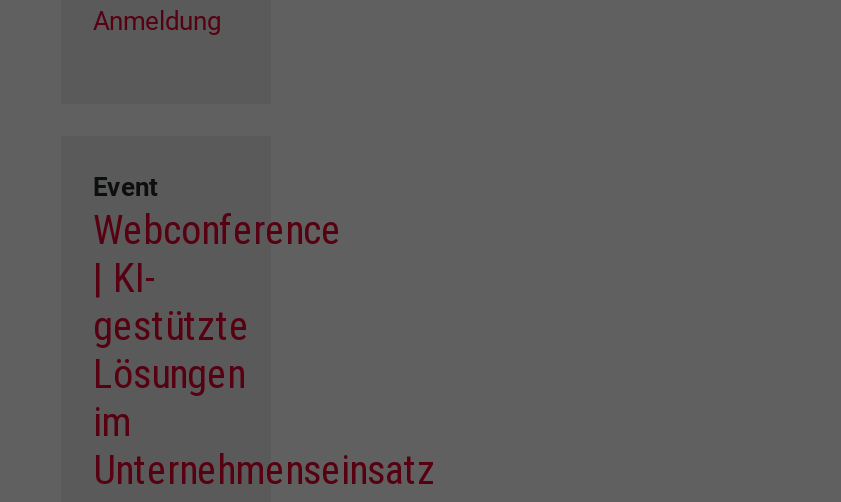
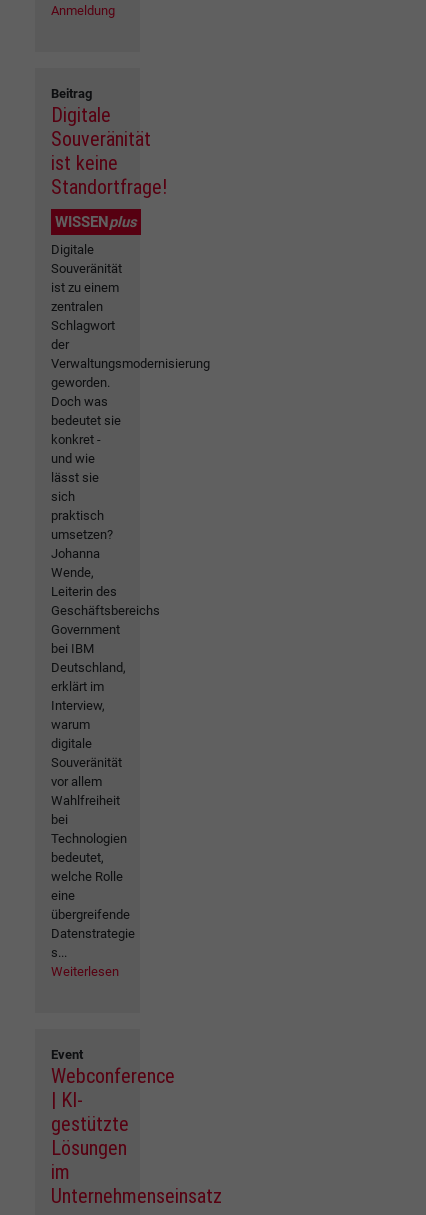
+ Beitrag
+ Digitale
+ Souveränität
+ ist keine
+ Standortfrage!
+ WISSENplus
+ Digitale
+ Souveränität
+ ist zu einem
+ zentralen
+ Schlagwort
+ der
+ Verwaltungsmodernisierung
+ geworden.
+ Doch was
+ bedeutet sie
+ konkret -
+ und wie
+ lässt sie
+ sich
+ praktisch
+ umsetzen?
+ Johanna
+ Wende,
+ Leiterin des
+ Geschäftsbereichs
+ Government
+ bei IBM
+ Deutschland,
+ erklärt im
+ Interview,
+ warum
+ digitale
+ Souveränität
+ vor allem
+ Wahlfreiheit
+ bei
+ Technologien
+ bedeutet,
+ welche Rolle
+ eine
+ übergreifende
+ Datenstrategie
+ s...
+ Weiterlesen
